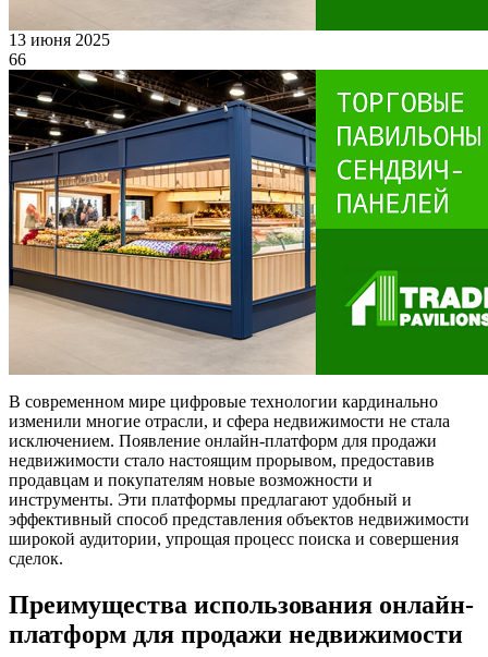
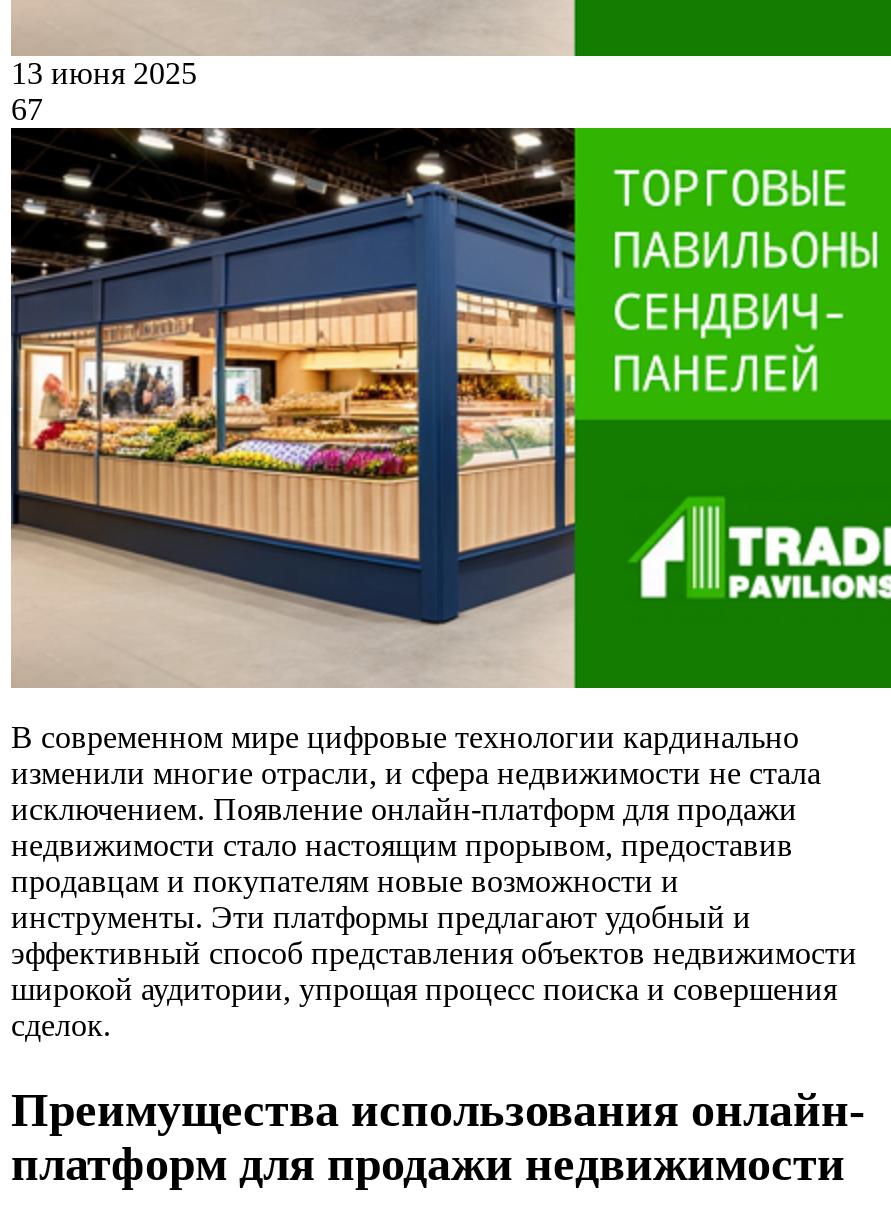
- 66
+ 67
